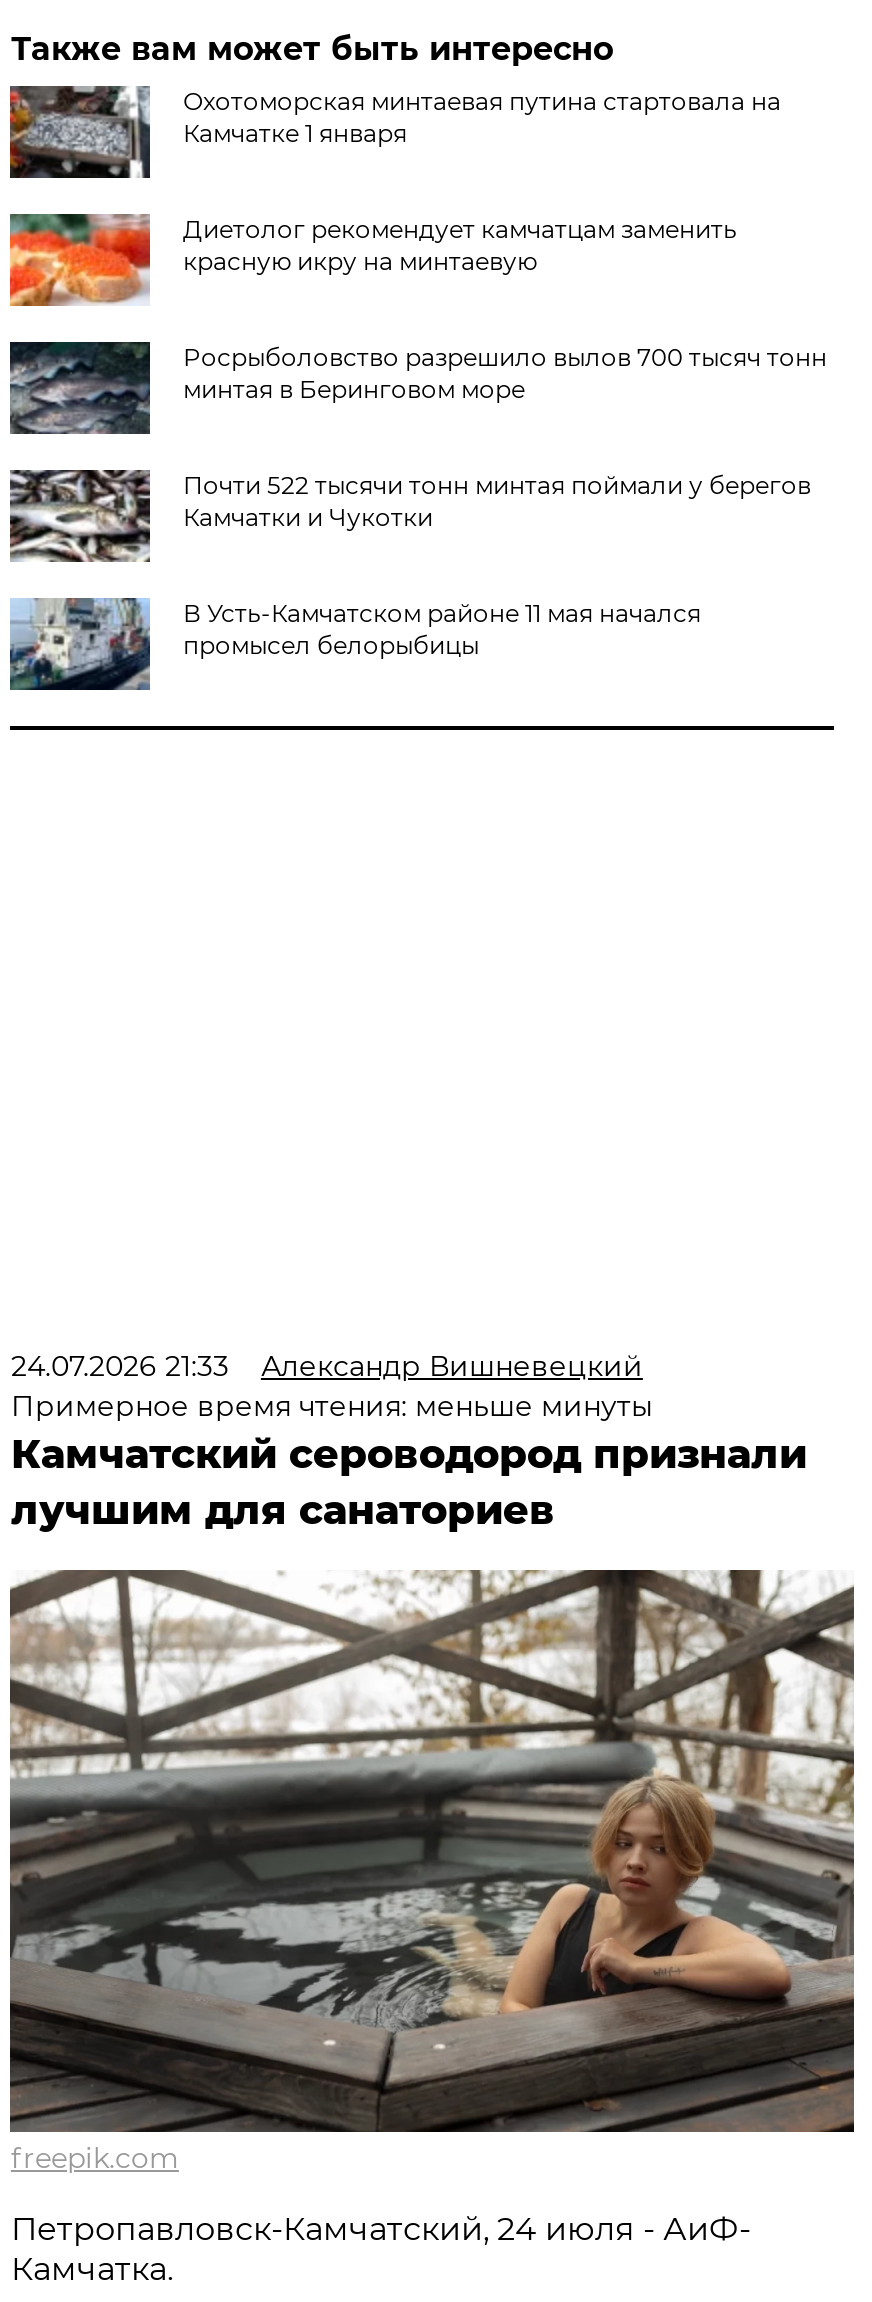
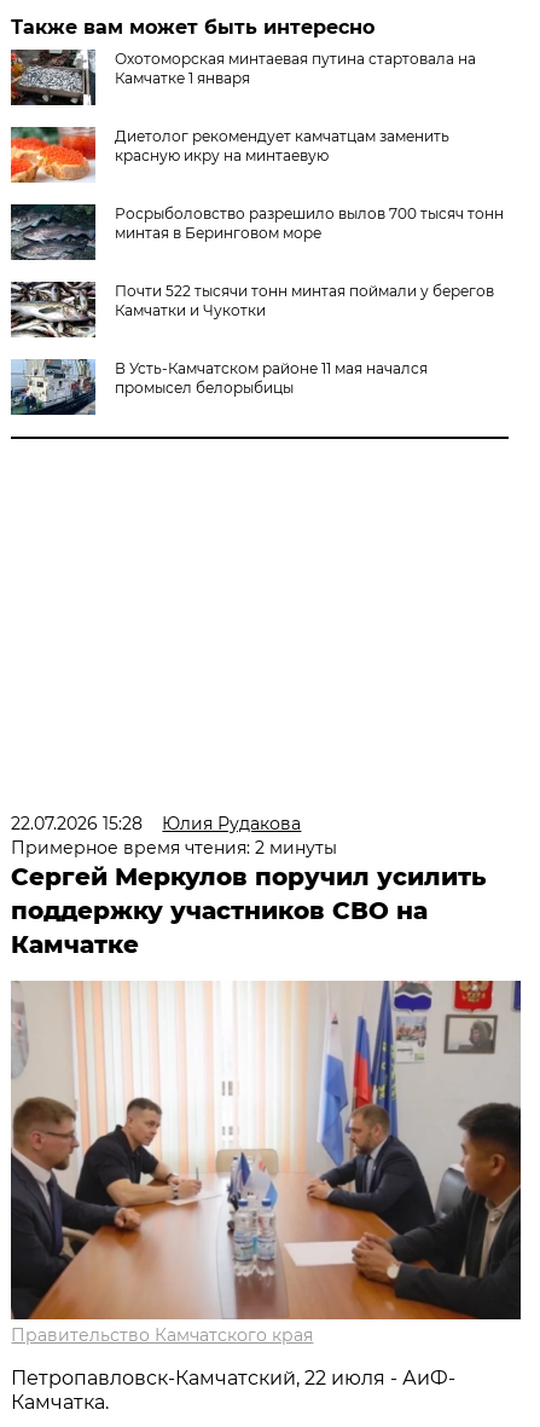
- 24.07.2026 21:33
- Александр Вишневецкий
- Примерное время чтения: меньше минуты
- Камчатский сероводород признали
- лучшим для санаториев
+ 22.07.2026 15:28
+ Юлия Рудакова
+ Примерное время чтения: 2 минуты
+ Сергей Меркулов поручил усилить
+ поддержку участников СВО на
+ Камчатке

- [image]
- freepik.com
+ [image]
+ Правительство Камчатского края

- Петропавловск-Камчатский, 24 июля - АиФ-
+ Петропавловск-Камчатский, 22 июля - АиФ-
